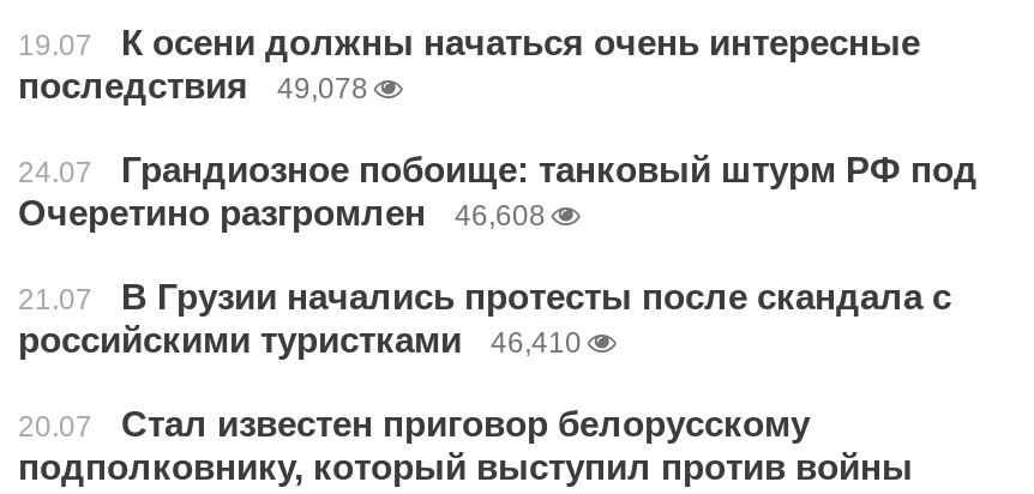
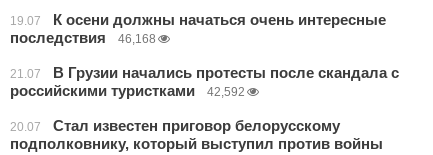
- 49,078
- 24.07
- Грандиозное побоище: танковый штурм РФ под
- Очеретино разгромлен
- 46,608
+ 46,168

- российскими туристками 46,410
+ российскими туристками 42,592
